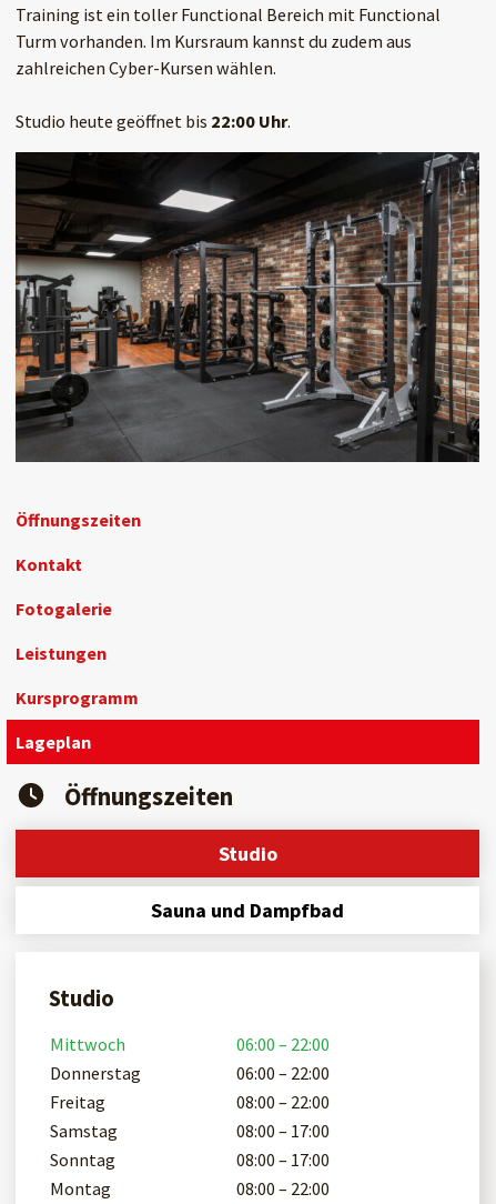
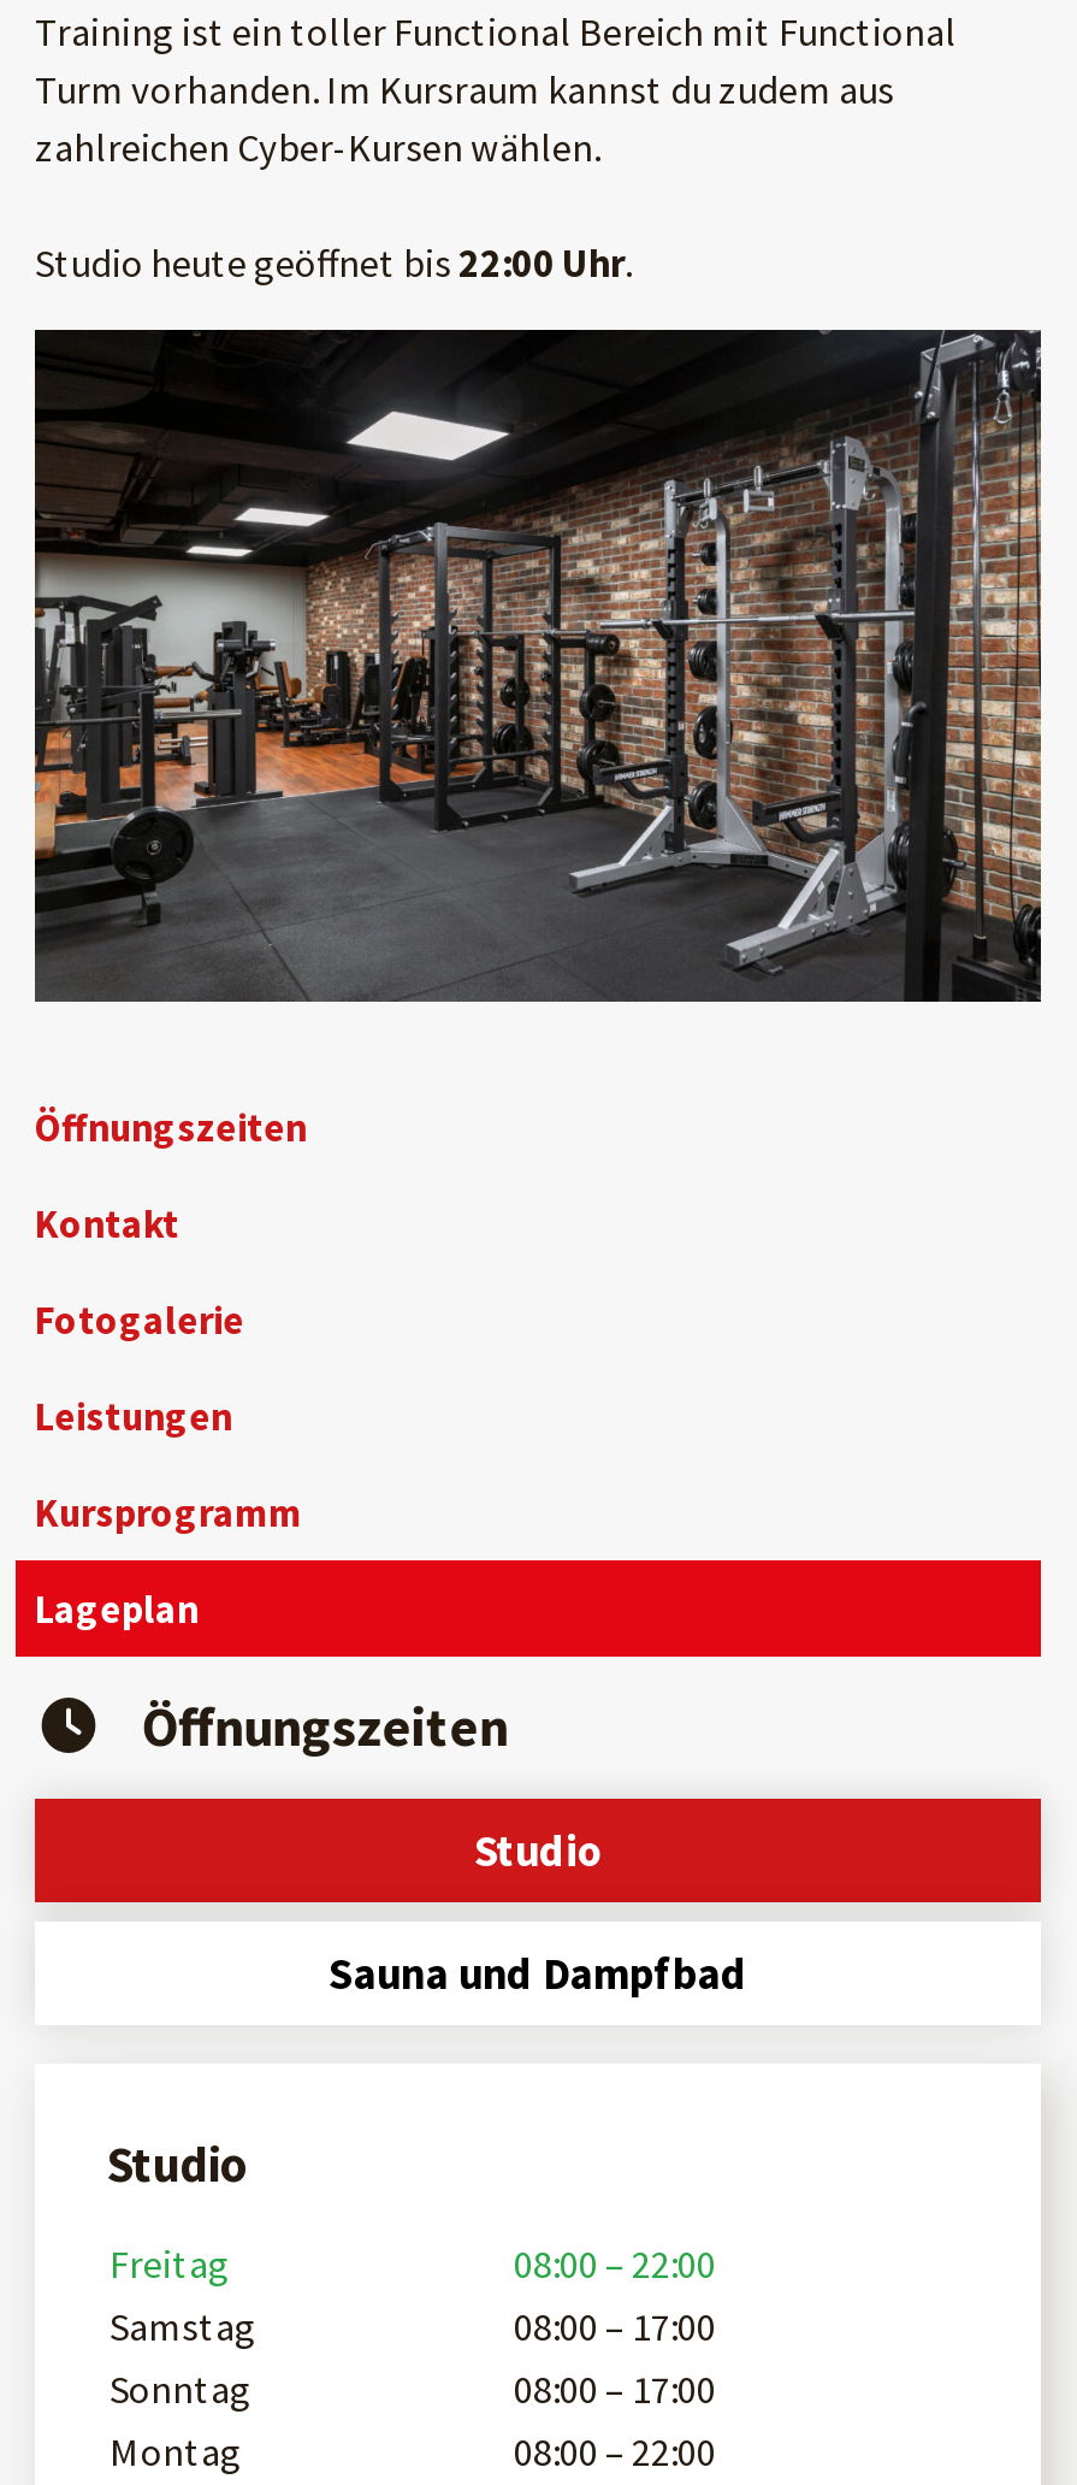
- Mittwoch
- 06:00 – 22:00
- Donnerstag
- 06:00 – 22:00
